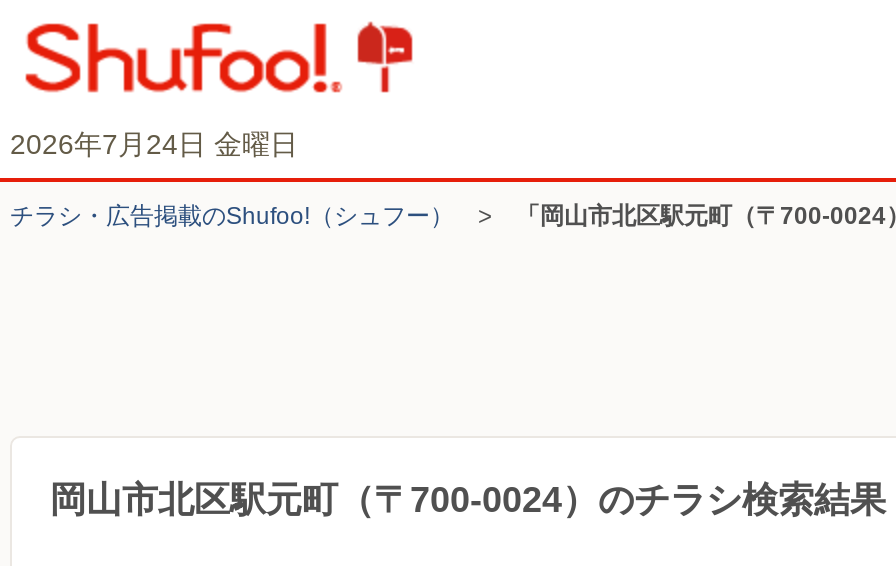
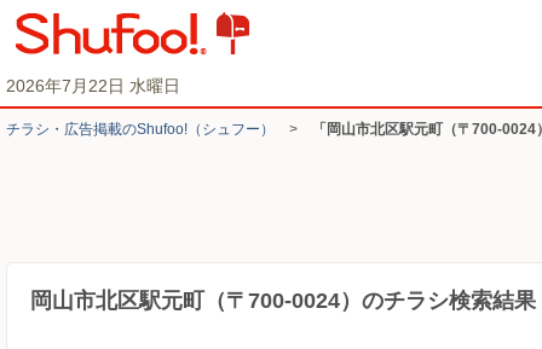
- 2026年7月24日 金曜日
+ 2026年7月22日 水曜日
